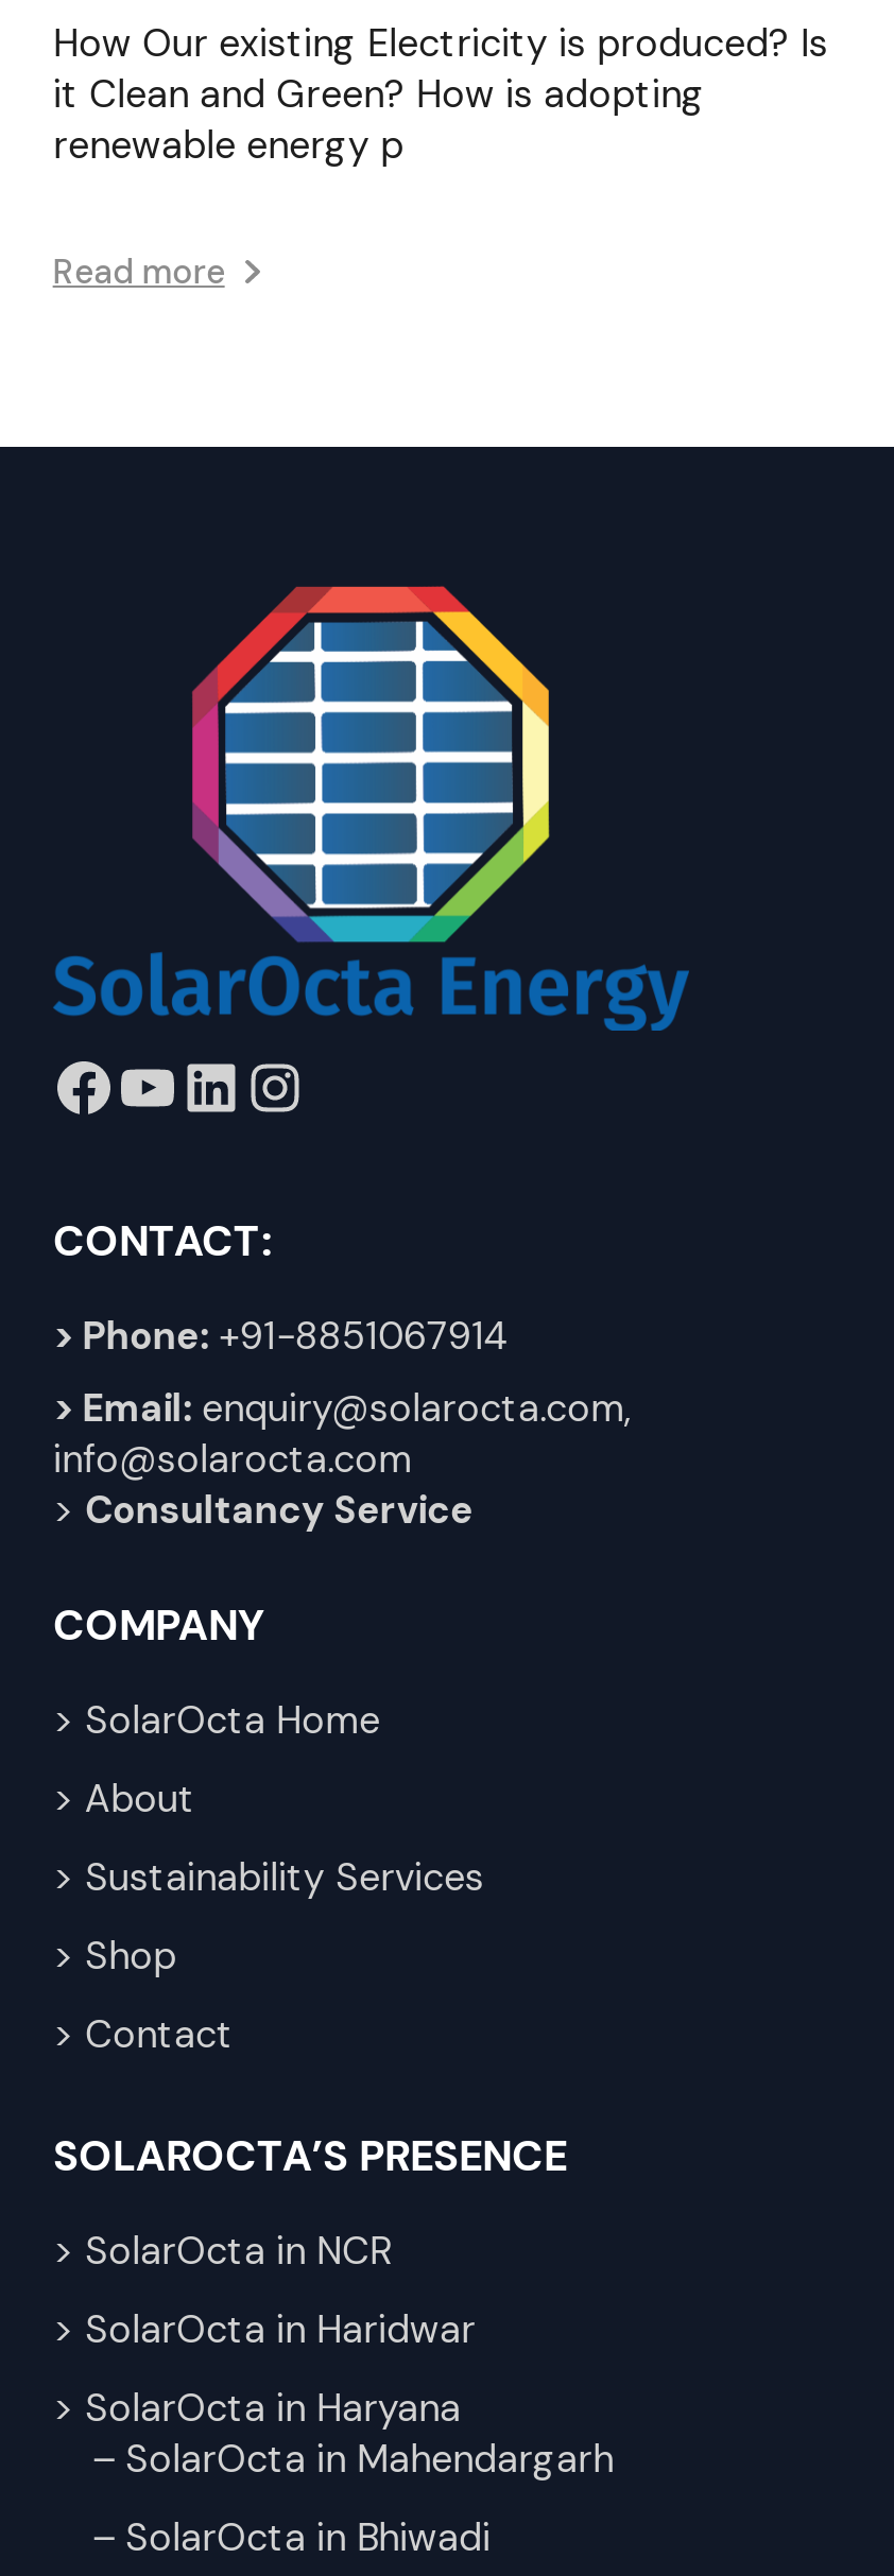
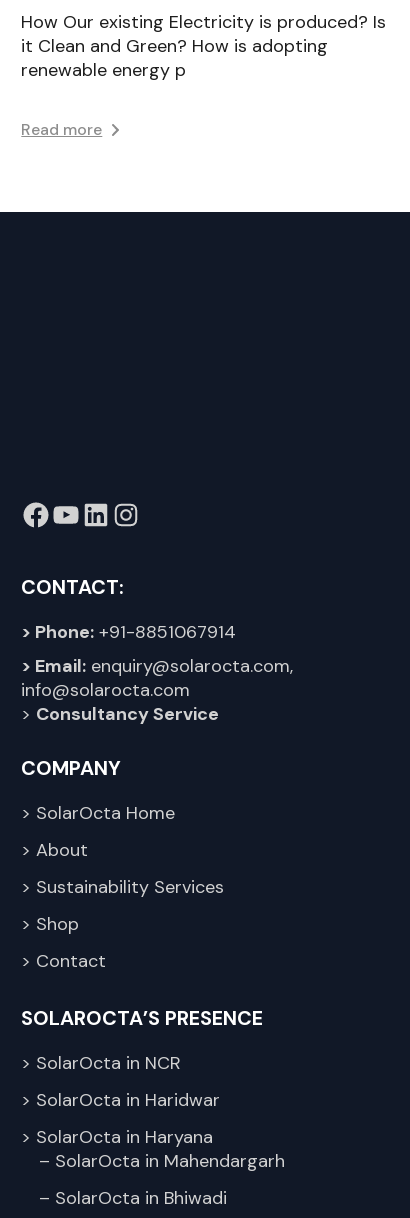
- [image]
